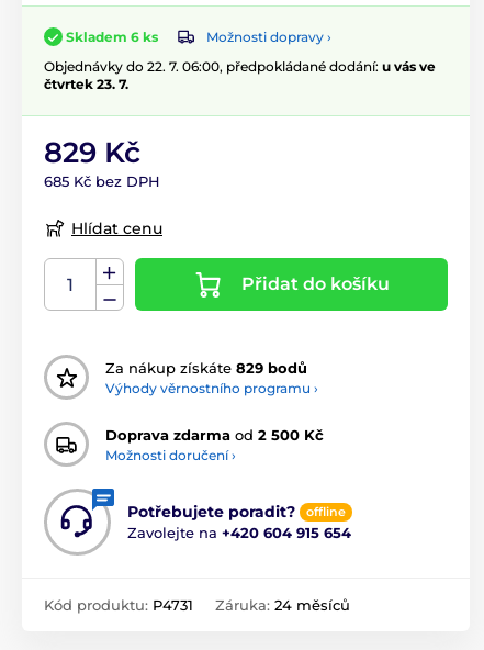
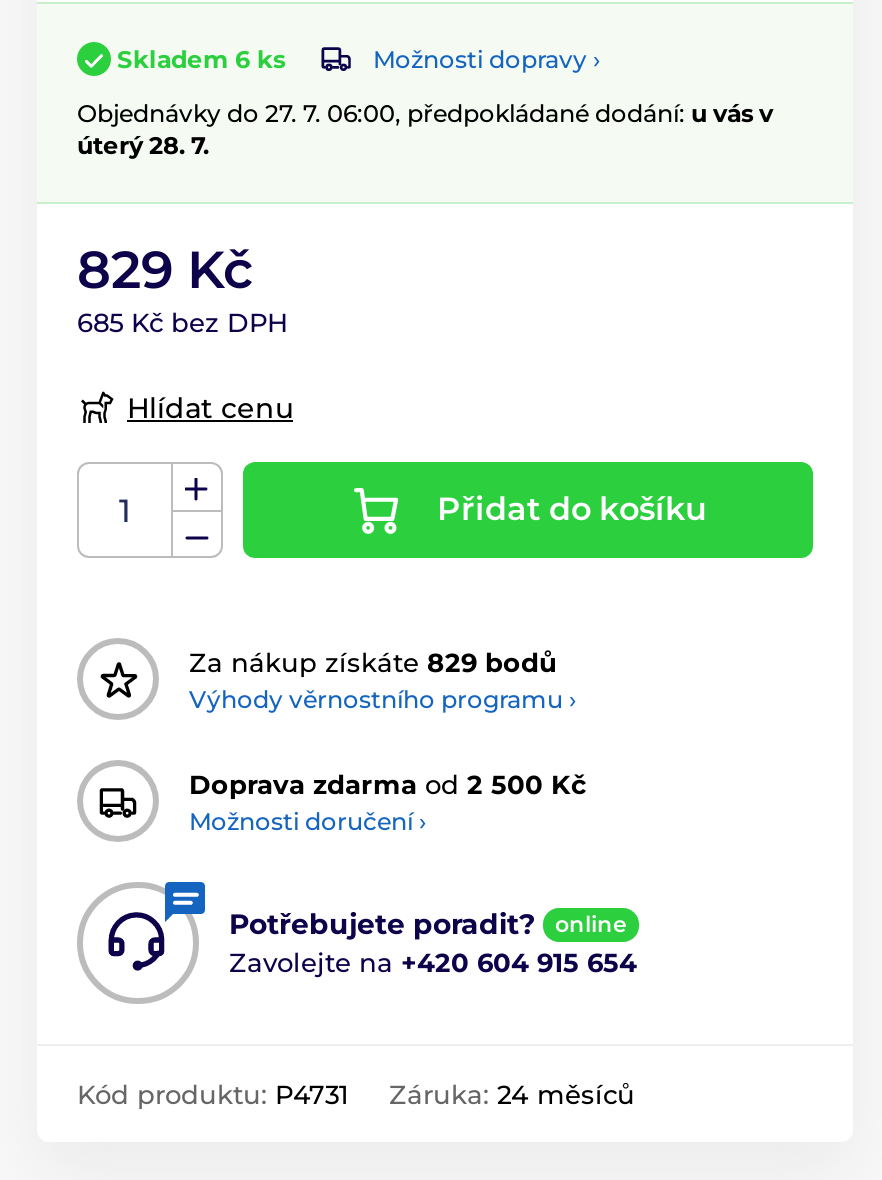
- Objednávky do 22. 7. 06:00, předpokládané dodání: u vás ve
- čtvrtek 23. 7.
+ Objednávky do 27. 7. 06:00, předpokládané dodání: u vás v
+ úterý 28. 7.

- offline
+ online
